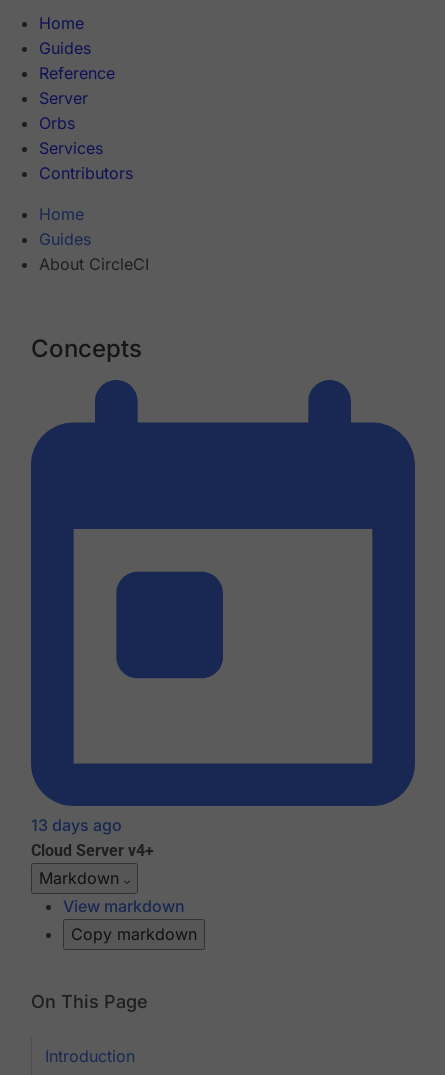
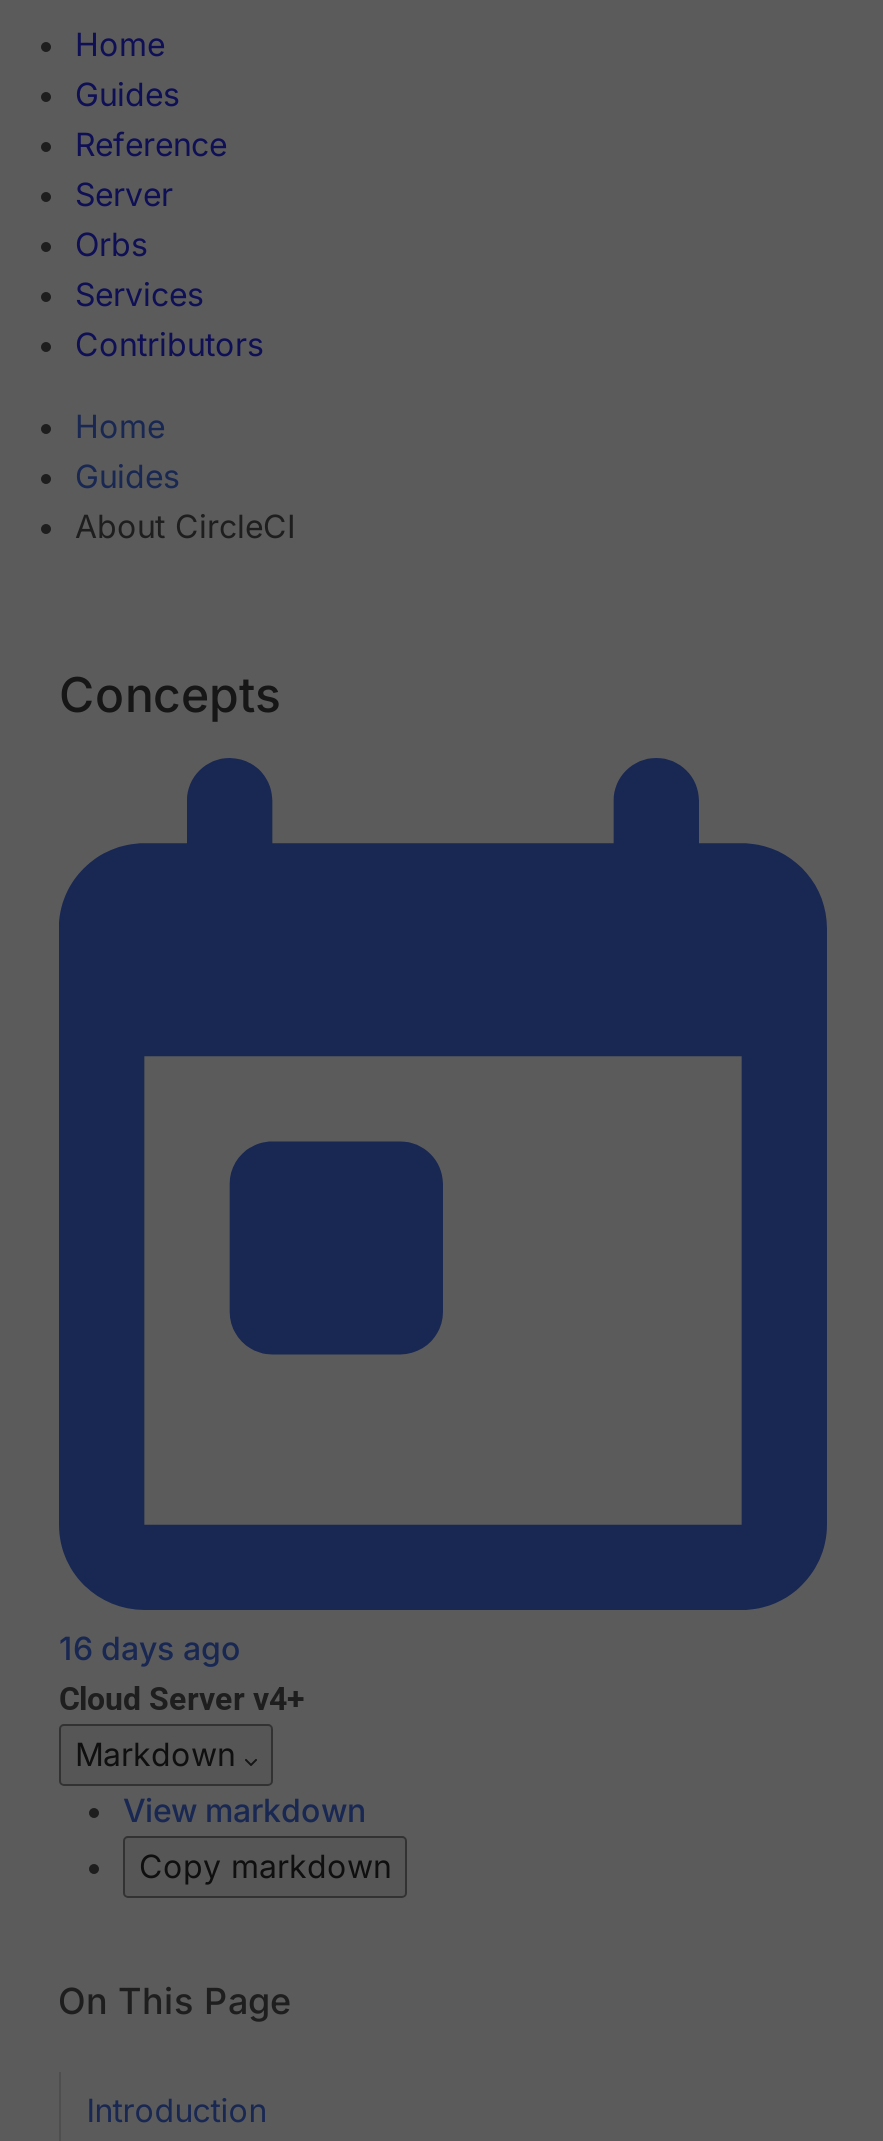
- 13 days ago
+ 16 days ago
